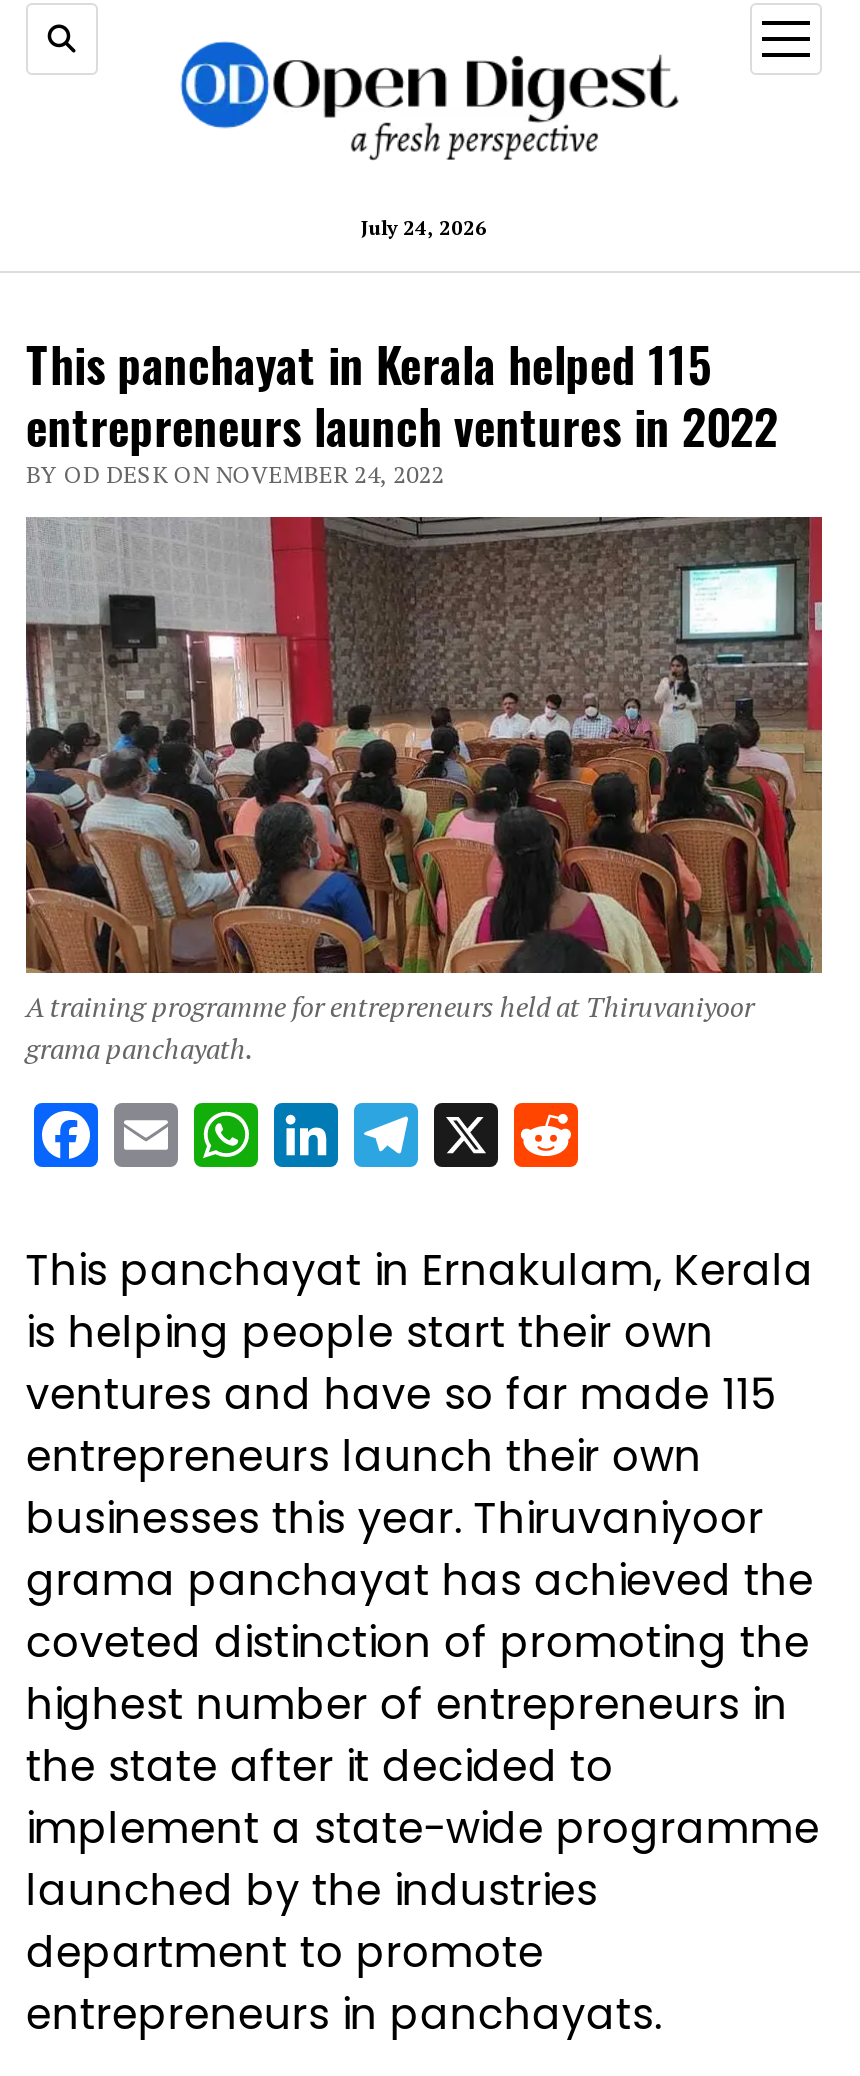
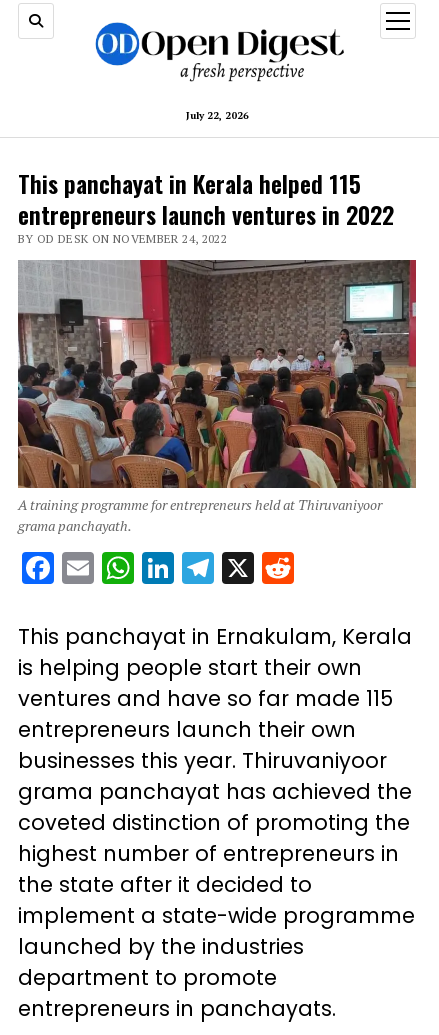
- July 24, 2026
+ July 22, 2026
